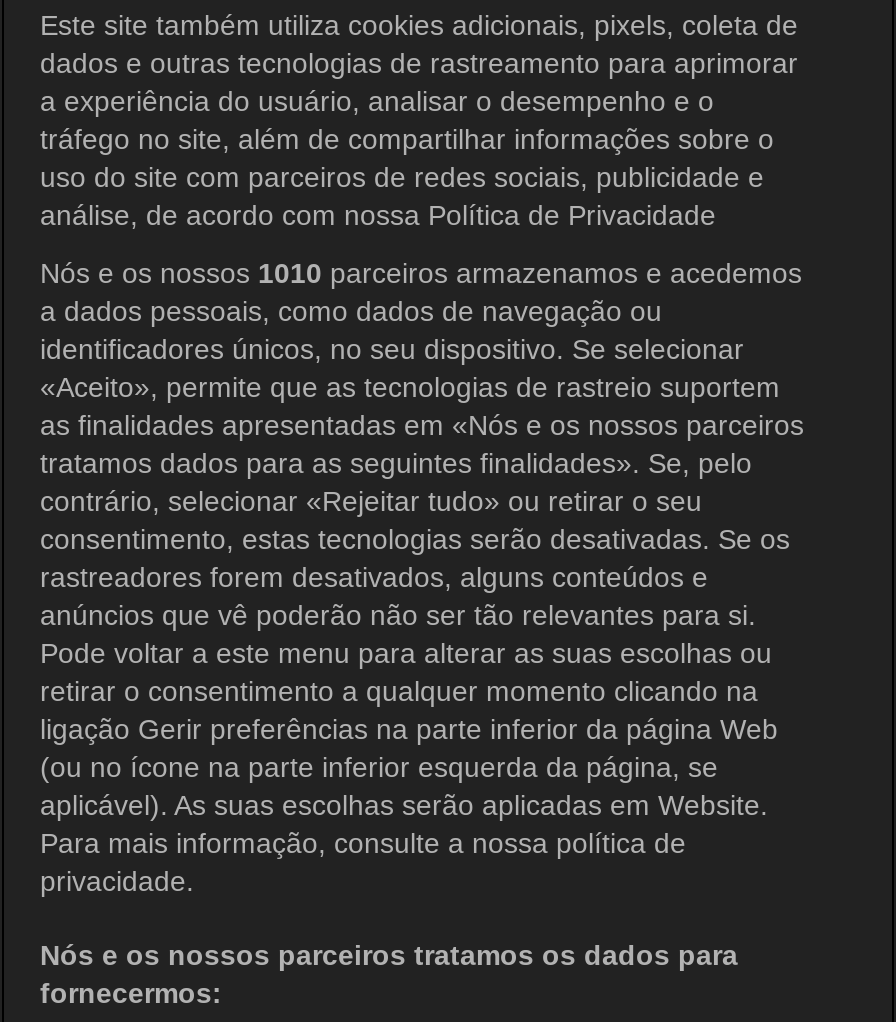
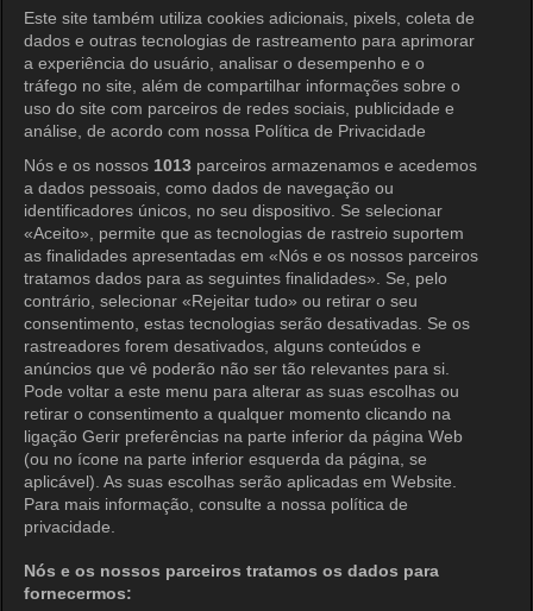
- Nós e os nossos 1010 parceiros armazenamos e acedemos
+ Nós e os nossos 1013 parceiros armazenamos e acedemos
